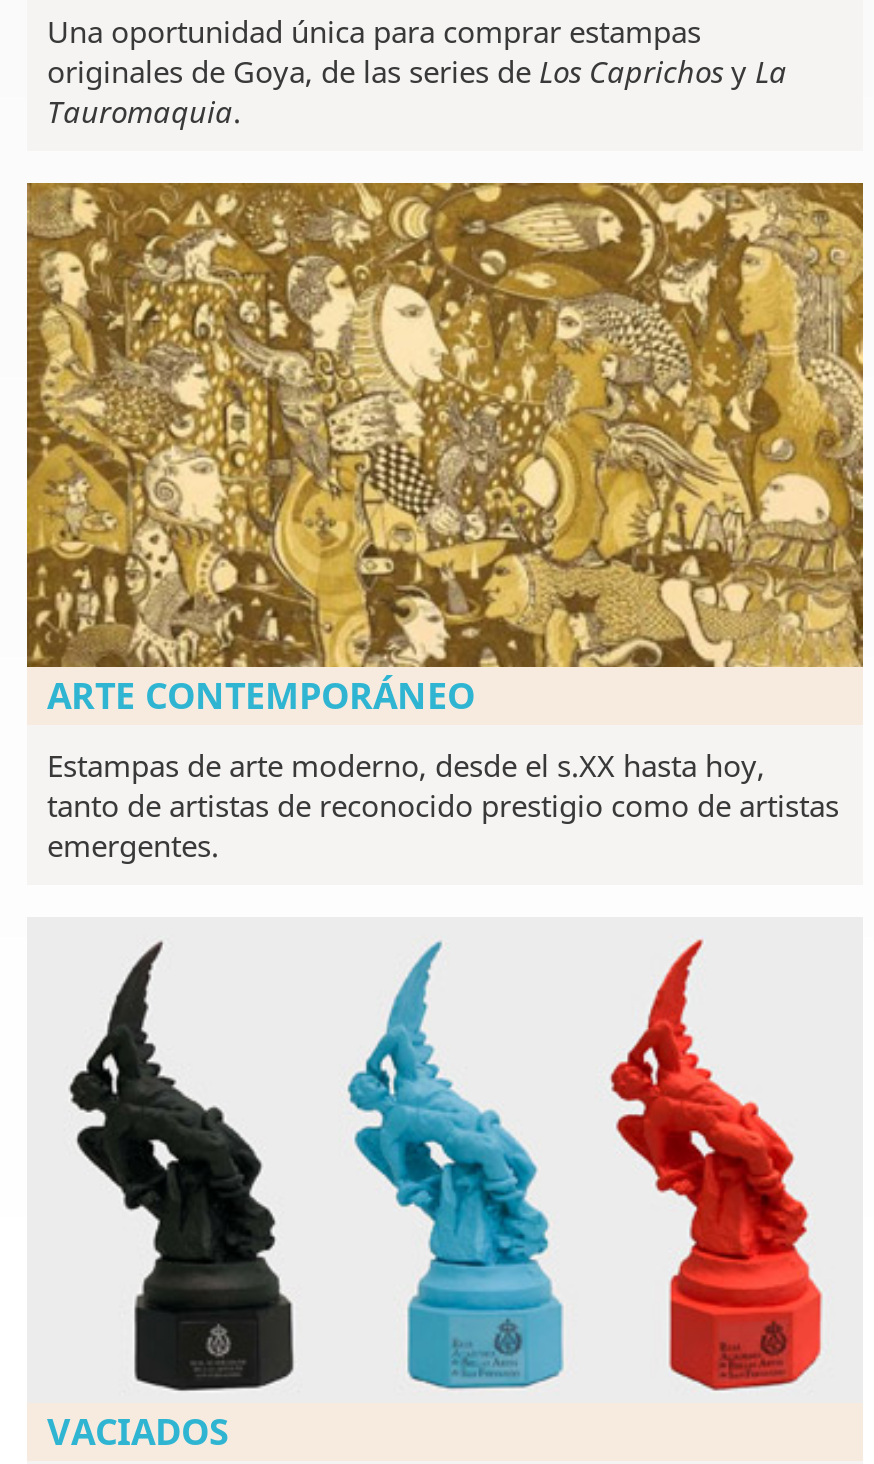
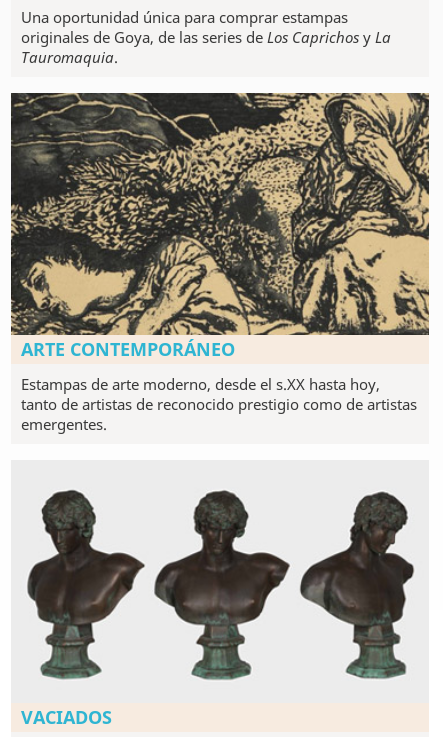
- [image]
+ [image]

- [image]
+ [image]

- [image]
+ [image]

- [image]
+ [image]
